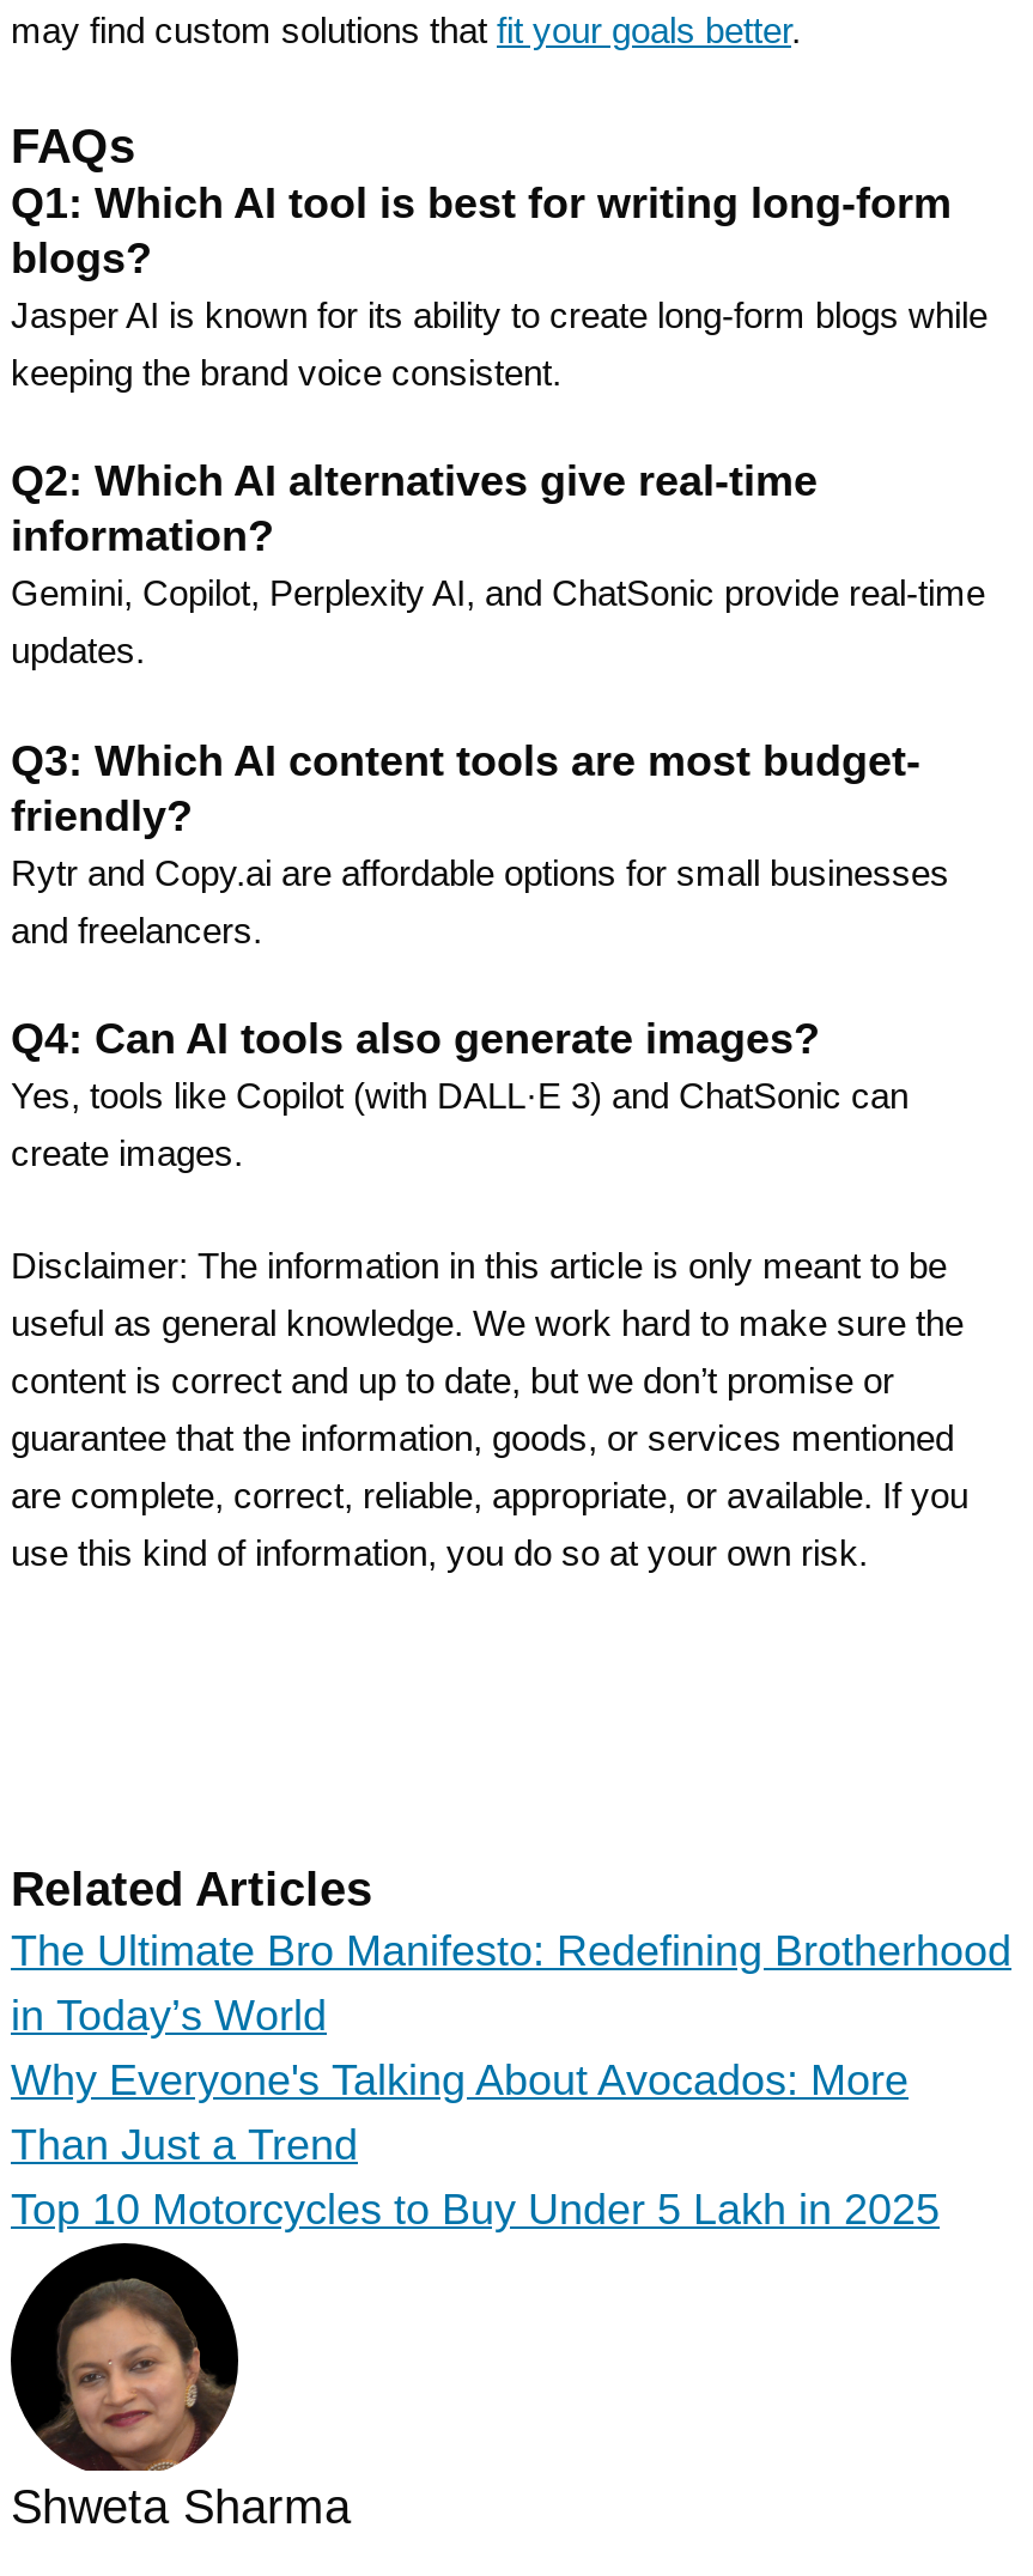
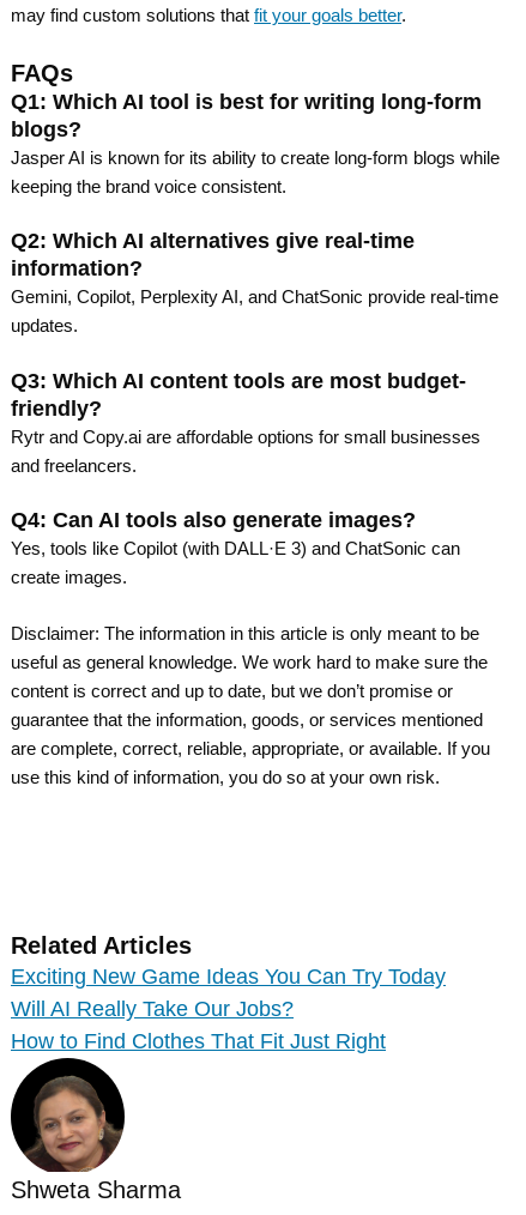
- The Ultimate Bro Manifesto: Redefining Brotherhood
- in Today’s World
- Why Everyone's Talking About Avocados: More
- Than Just a Trend
- Top 10 Motorcycles to Buy Under 5 Lakh in 2025
+ Exciting New Game Ideas You Can Try Today
+ Will AI Really Take Our Jobs?
+ How to Find Clothes That Fit Just Right
